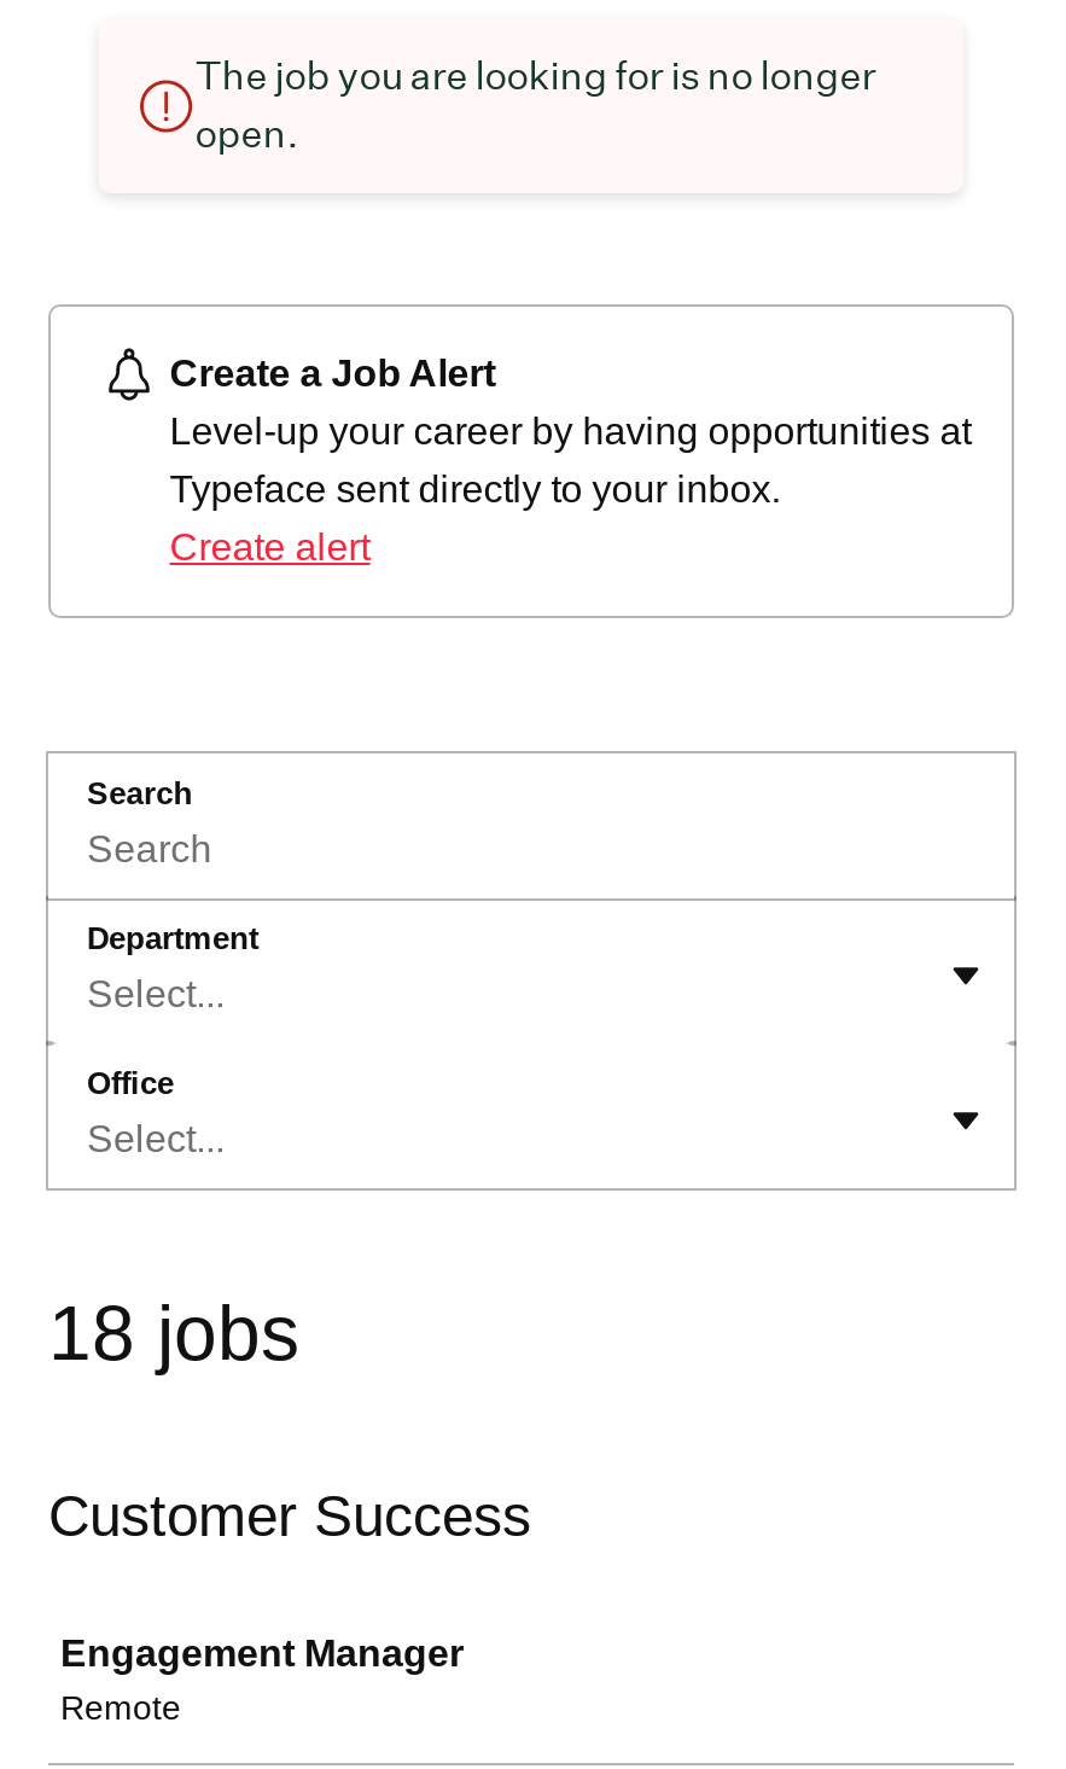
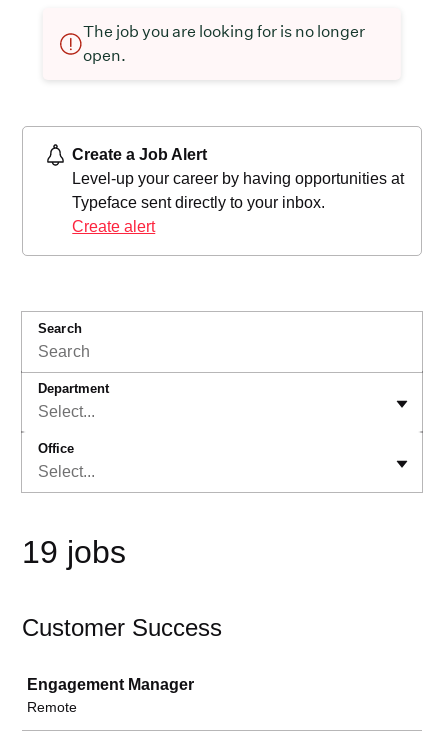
- 18 jobs
+ 19 jobs
